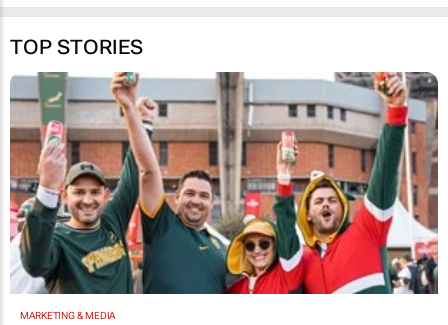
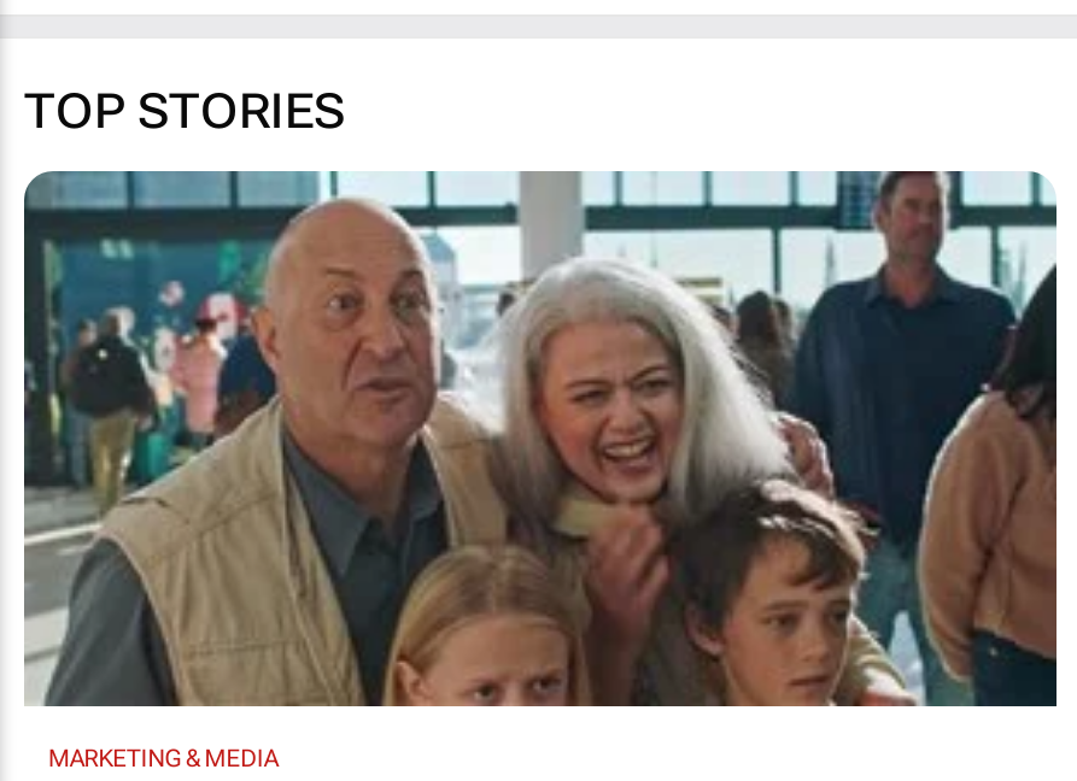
- [image]
+ [image]
